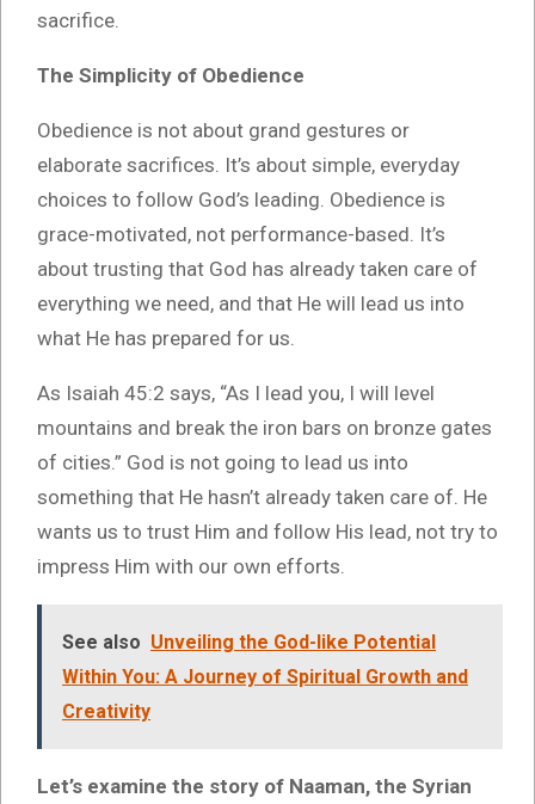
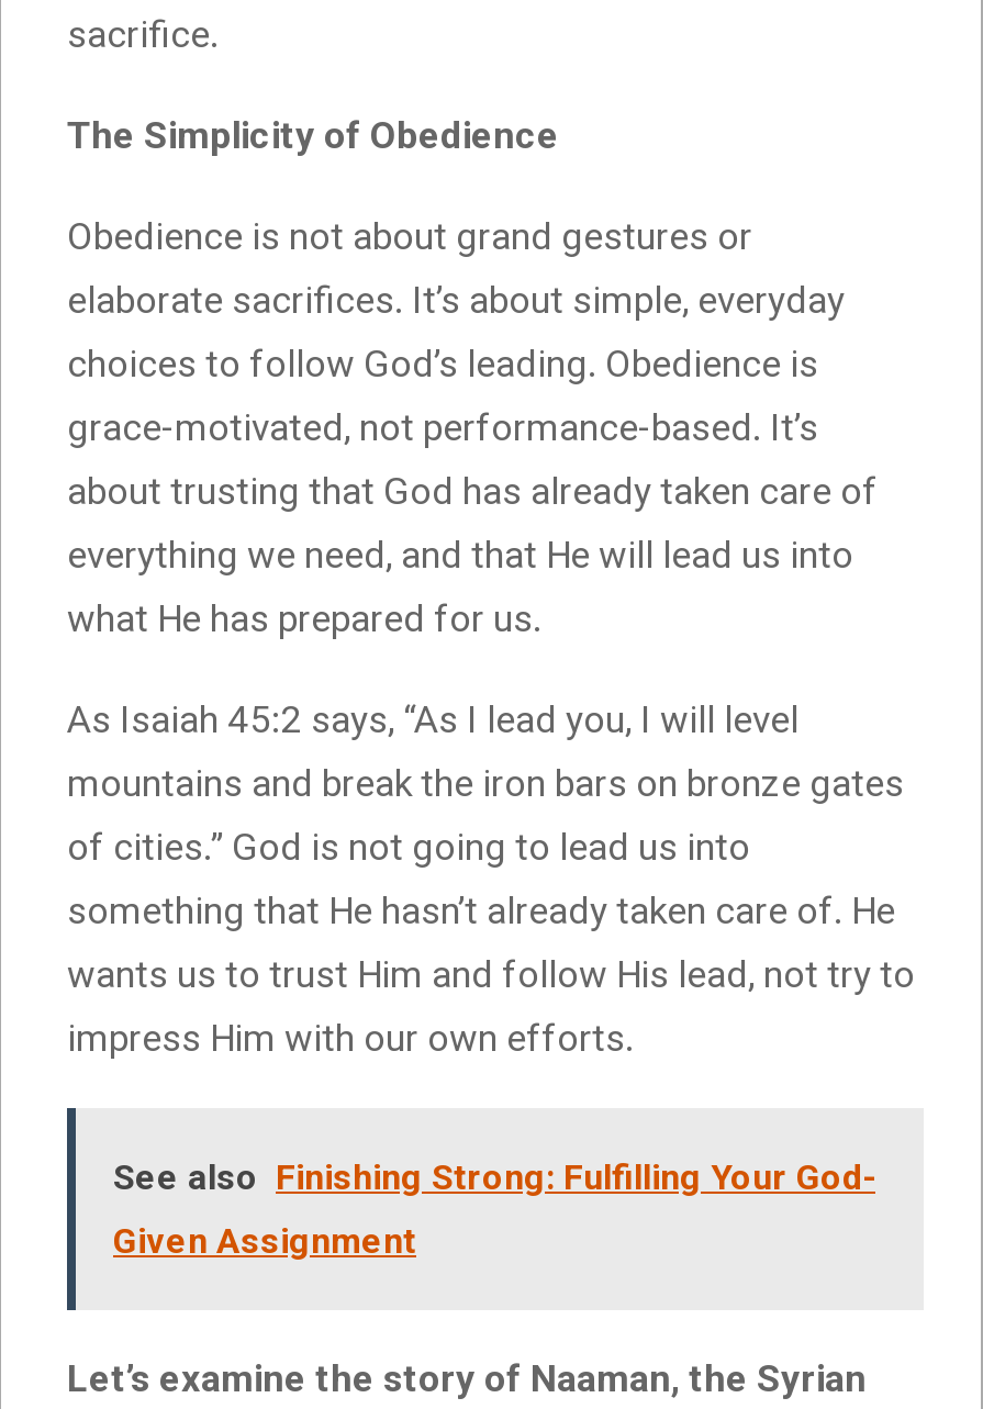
- See also Unveiling the God-like Potential
- Within You: A Journey of Spiritual Growth and
- Creativity
+ See also Finishing Strong: Fulfilling Your God-
+ Given Assignment
